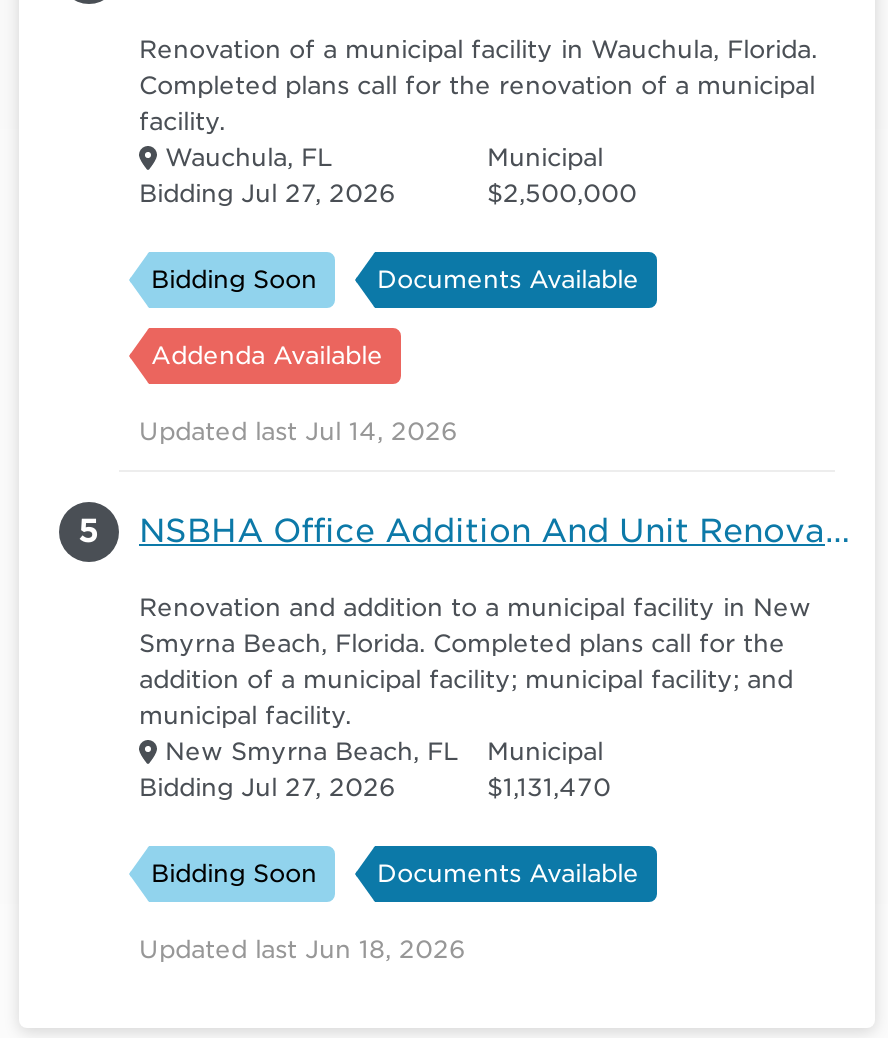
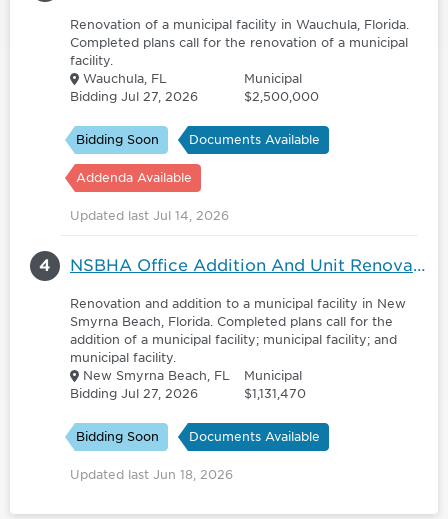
- 5
+ 4
